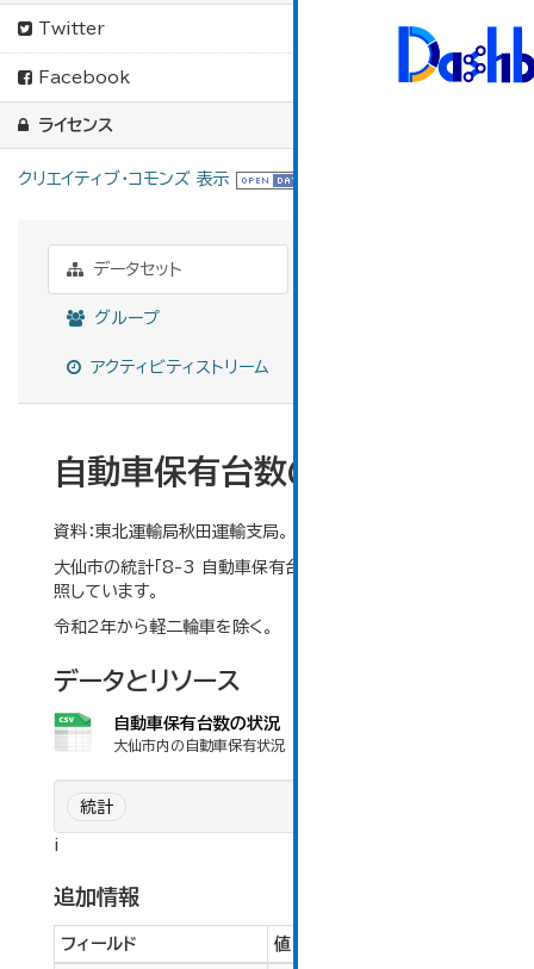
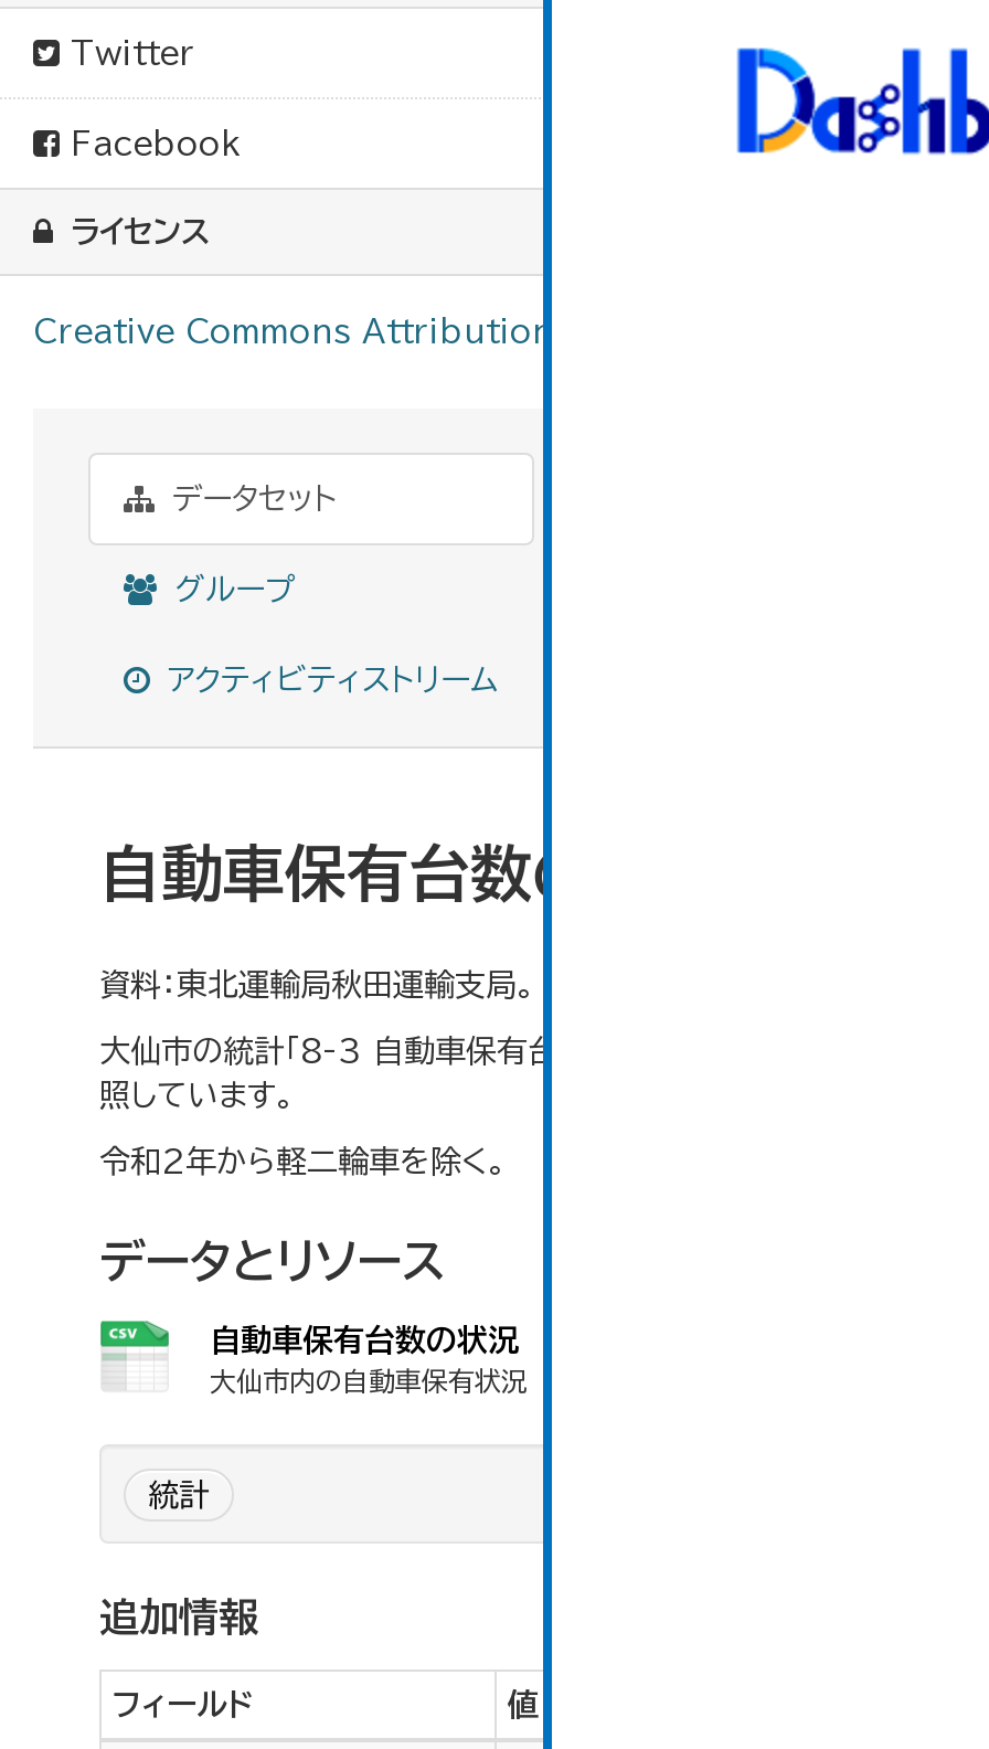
- クリエイティブ・コモンズ 表示
+ Creative Commons Attribution

- i
